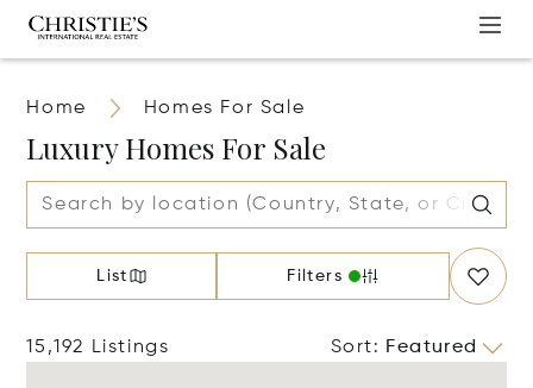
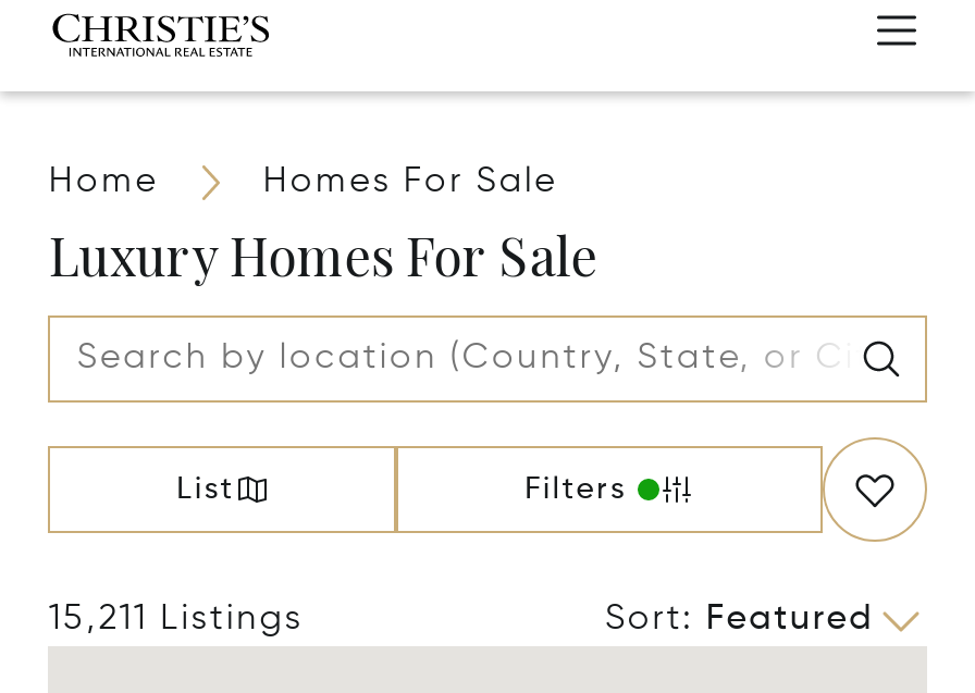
- 15,192 Listings
+ 15,211 Listings
